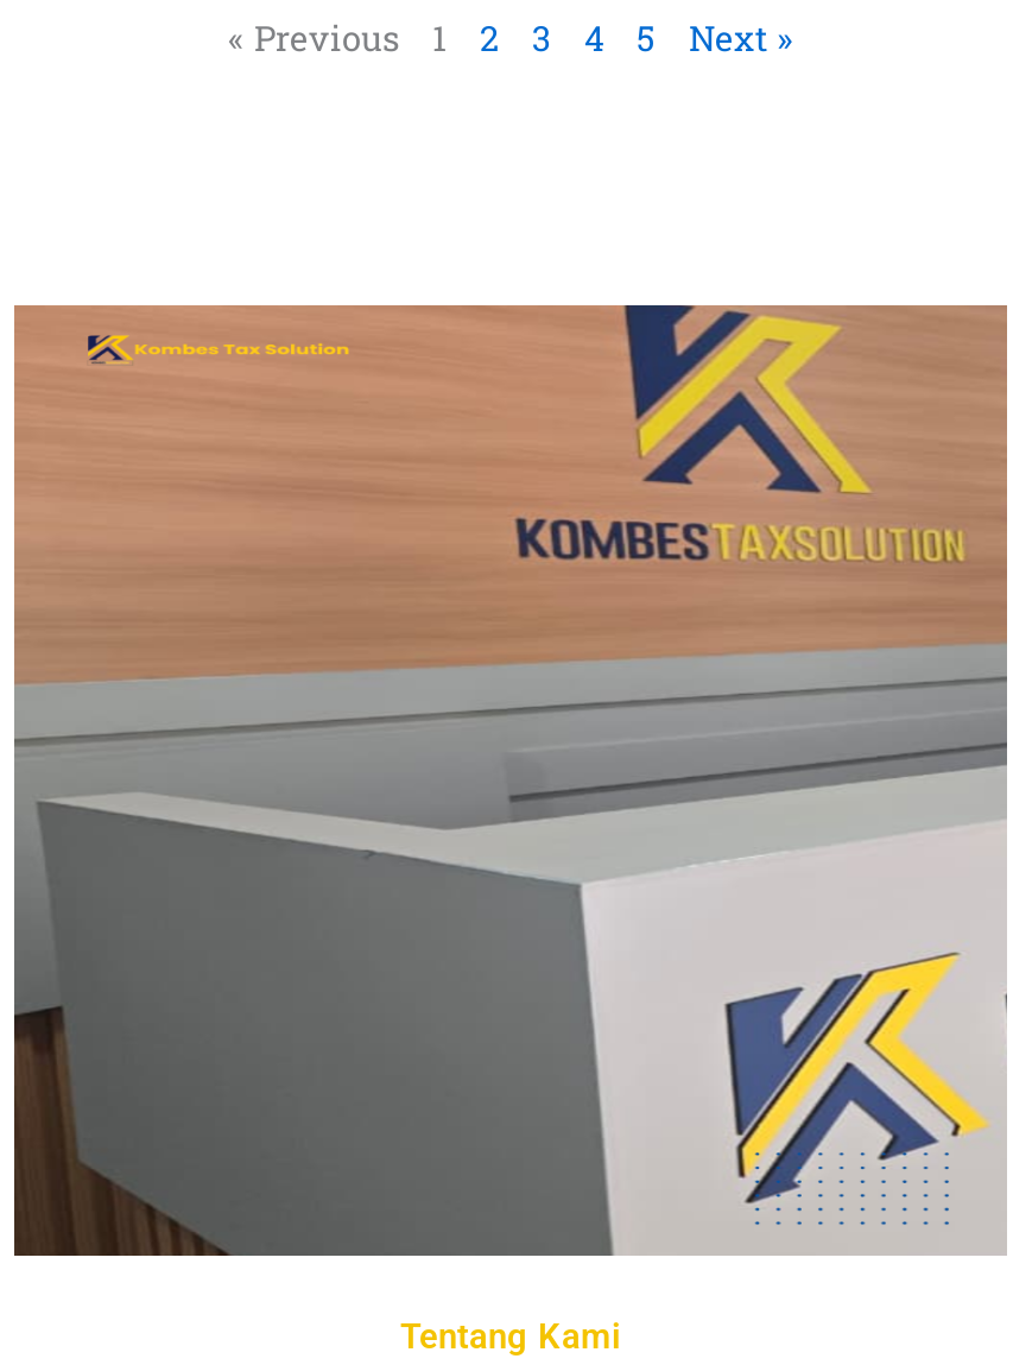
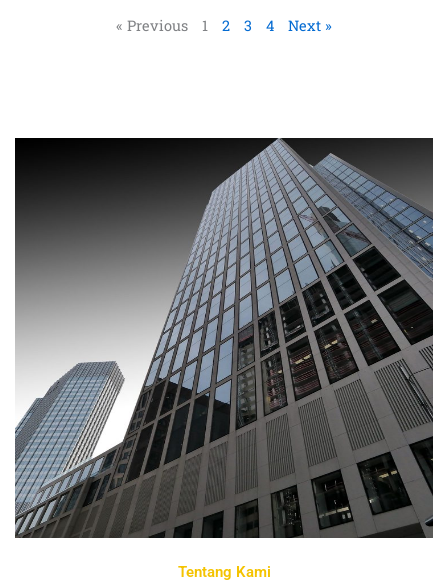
- 5

- [image]
+ [image]
